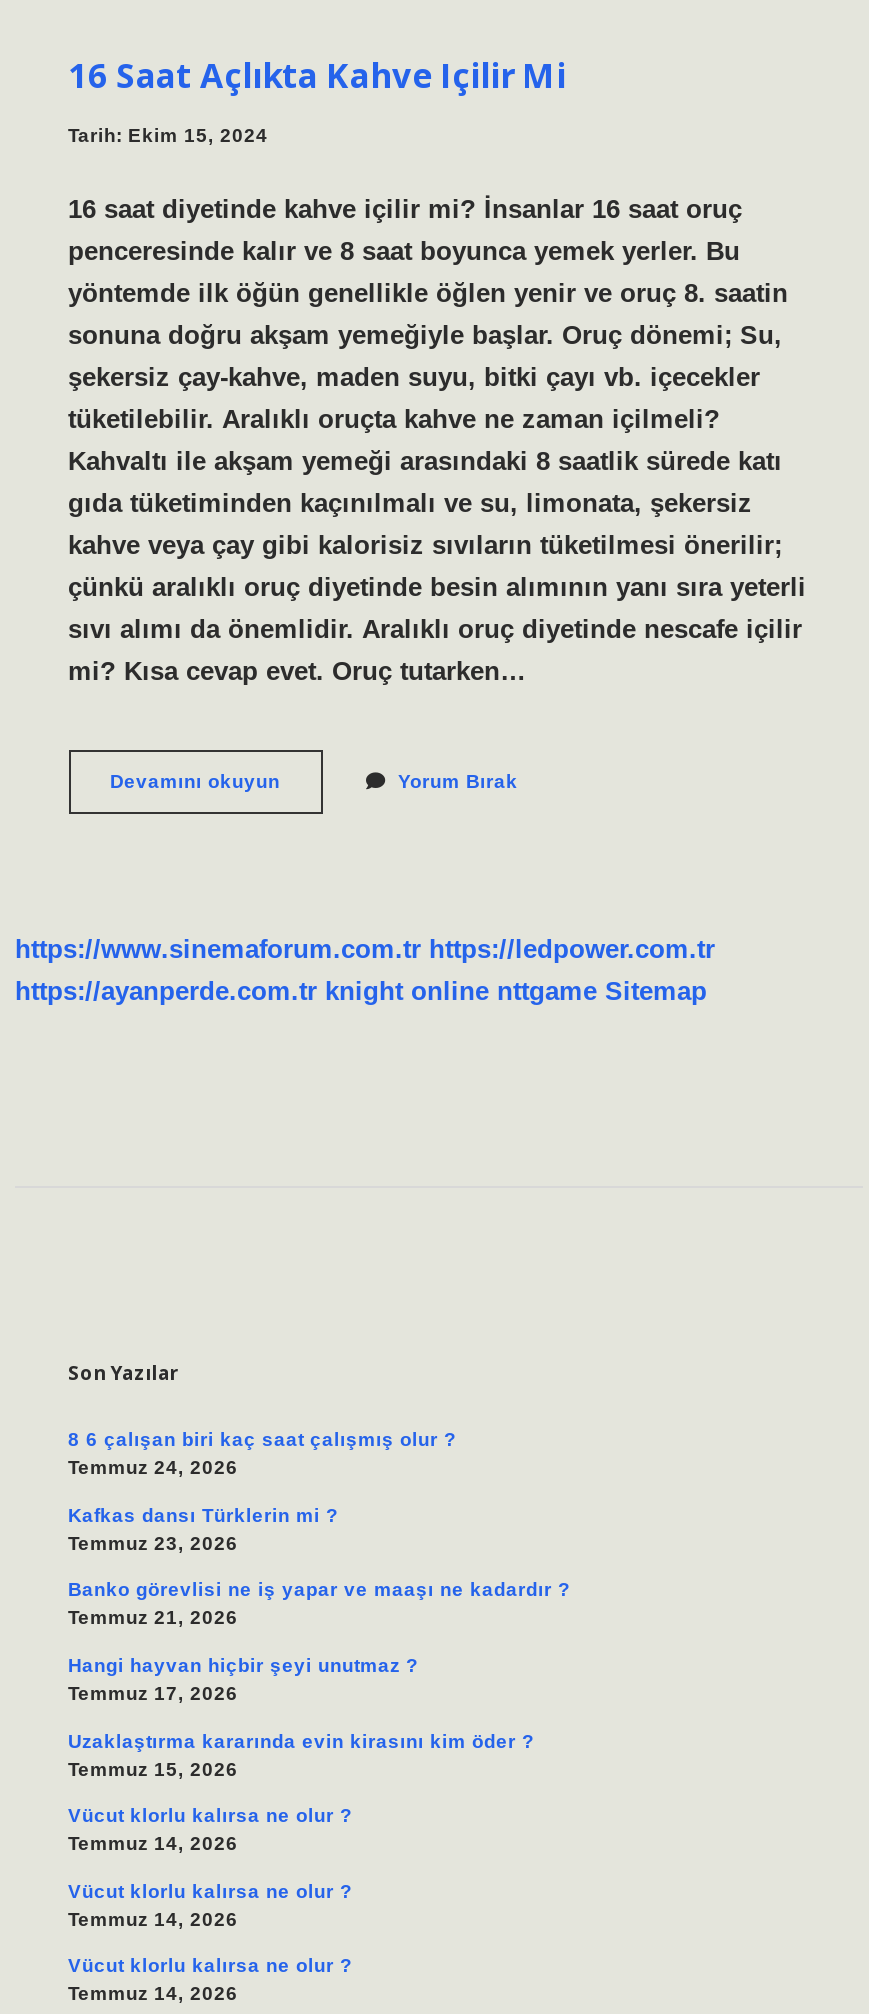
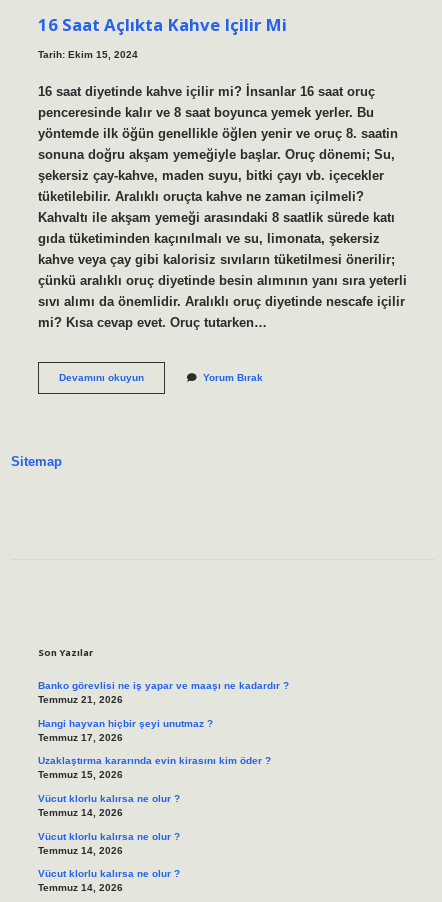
- https://www.sinemaforum.com.tr https://ledpower.com.tr
- https://ayanperde.com.tr knight online nttgame Sitemap
+ Sitemap

- 8 6 çalışan biri kaç saat çalışmış olur ?
- Temmuz 24, 2026
- Kafkas dansı Türklerin mi ?
- Temmuz 23, 2026
